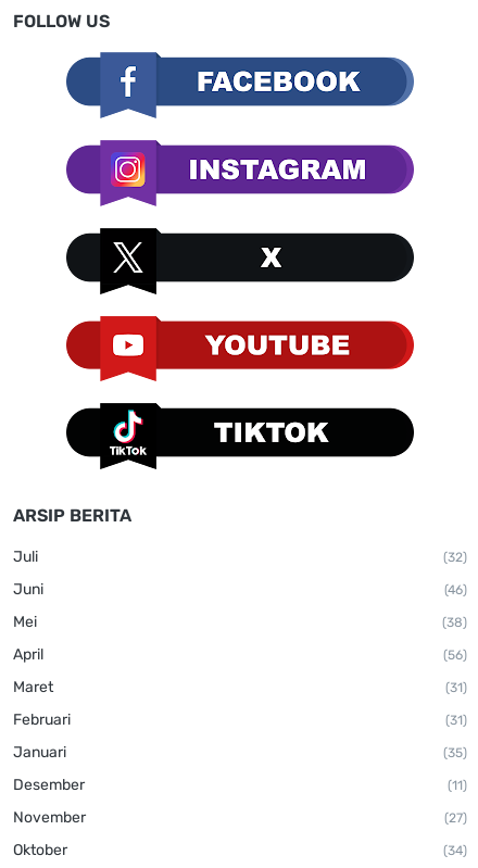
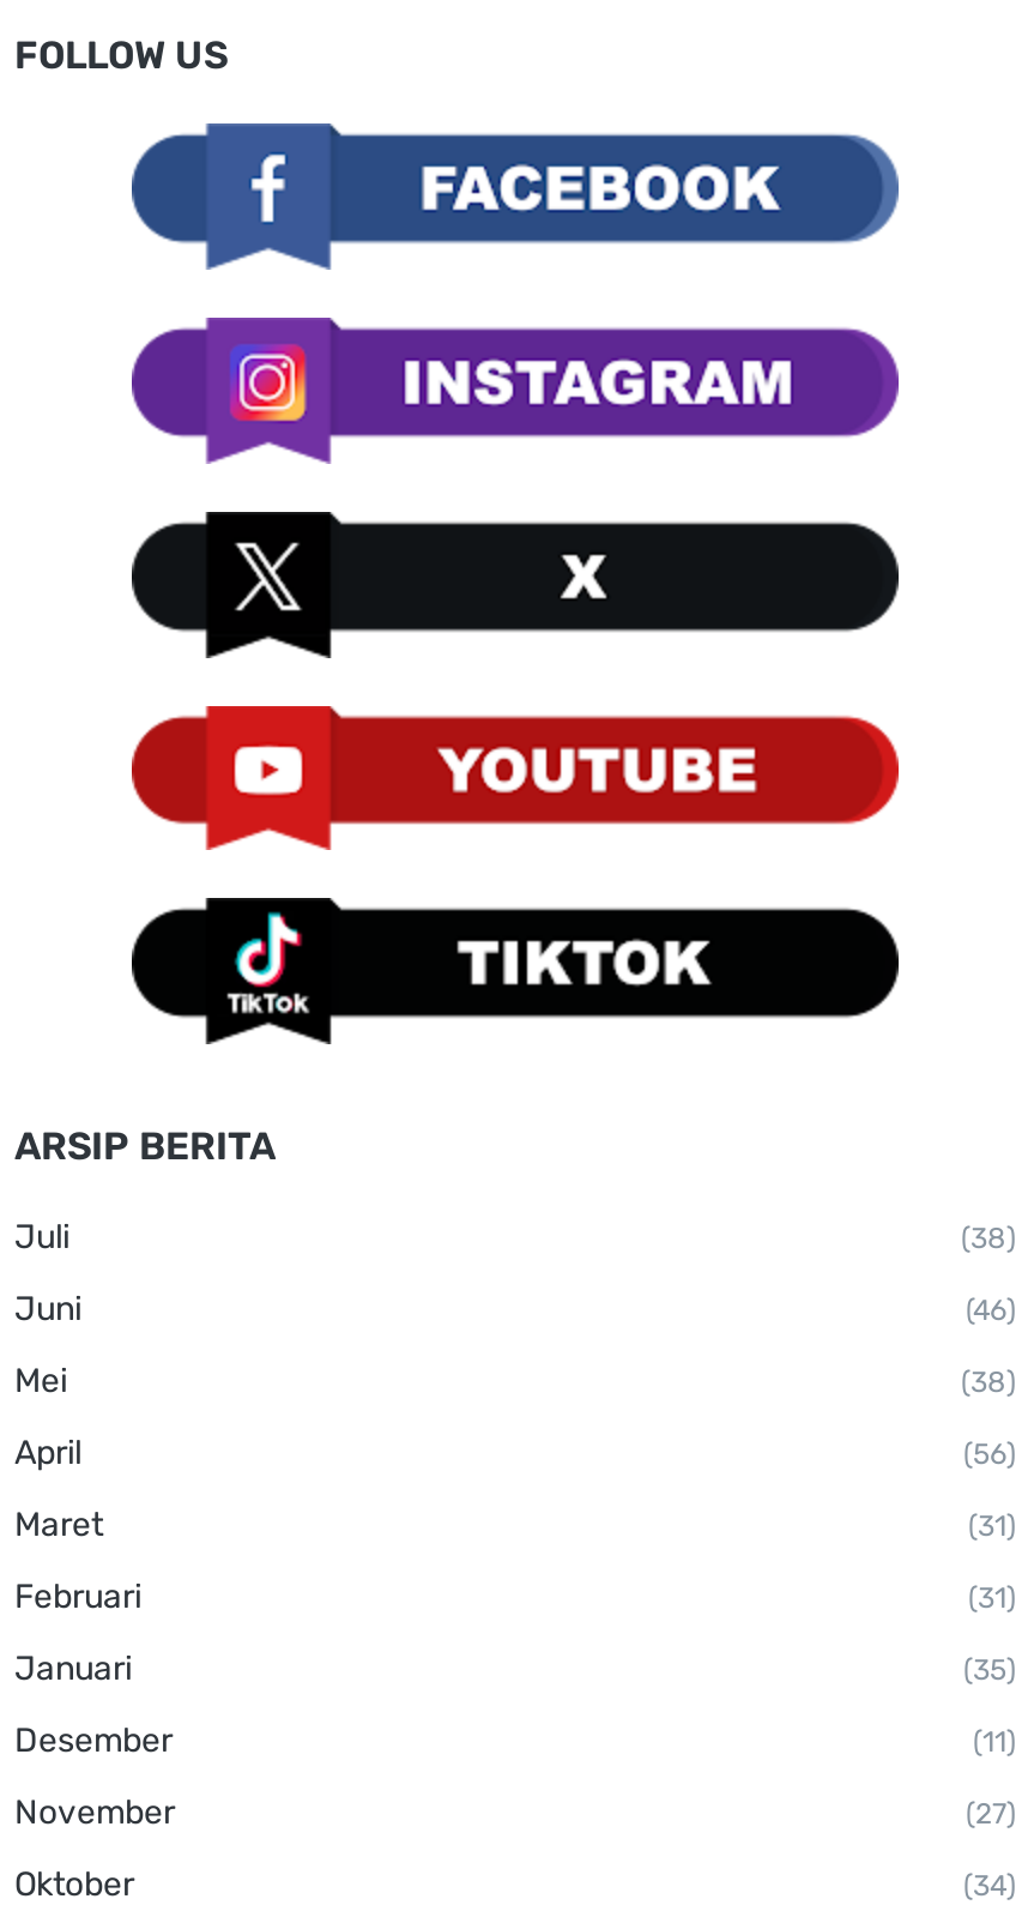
- (32)
+ (38)
